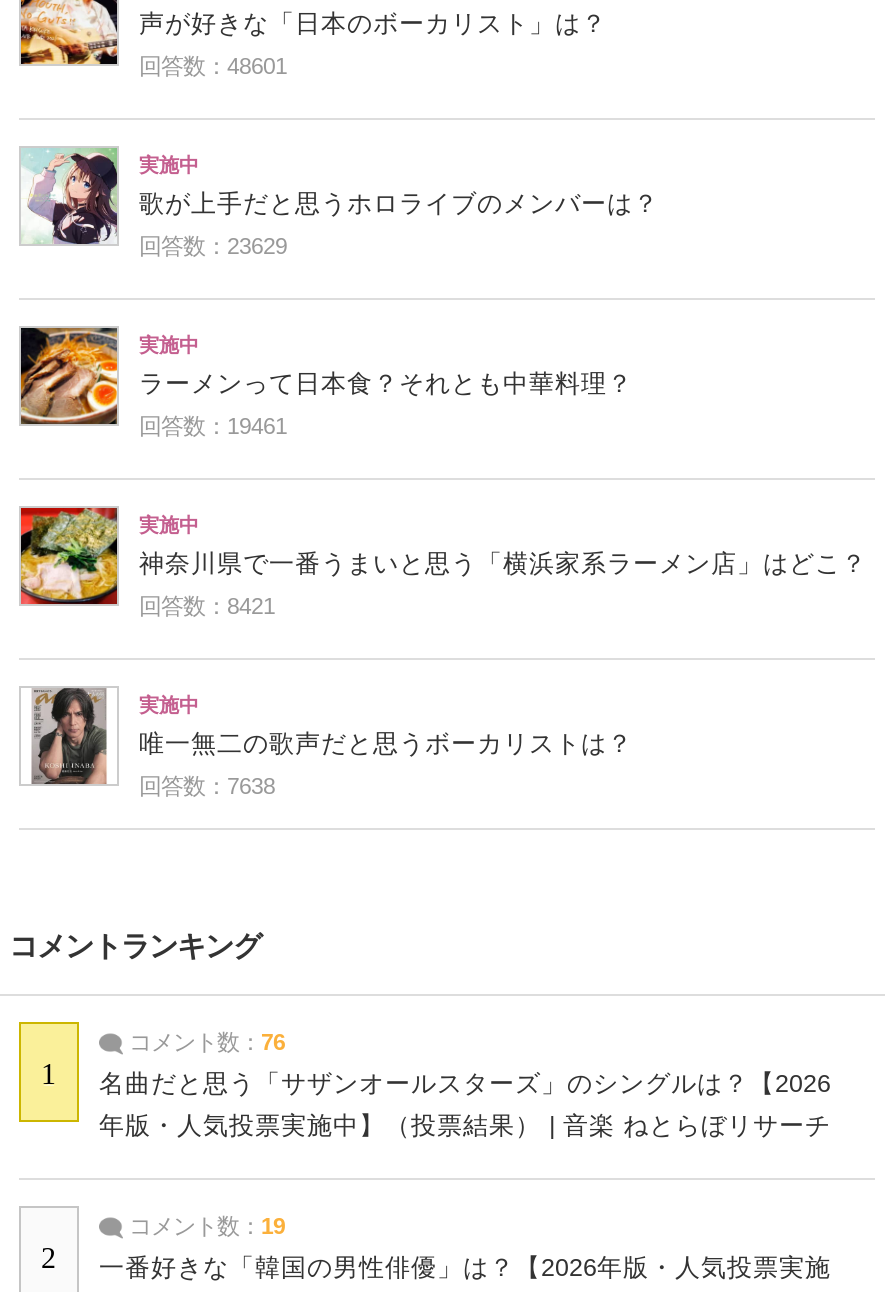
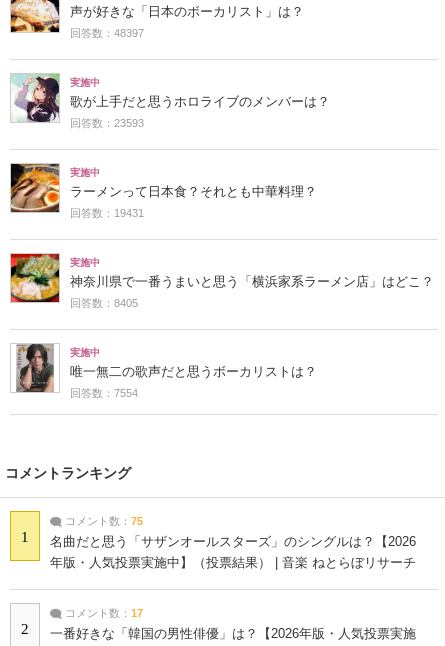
- 回答数：48601
+ 回答数：48397

- 回答数：23629
+ 回答数：23593

- 回答数：19461
+ 回答数：19431

- 回答数：8421
+ 回答数：8405

- 回答数：7638
+ 回答数：7554

- コメント数：76
+ コメント数：75

- コメント数：19
+ コメント数：17
